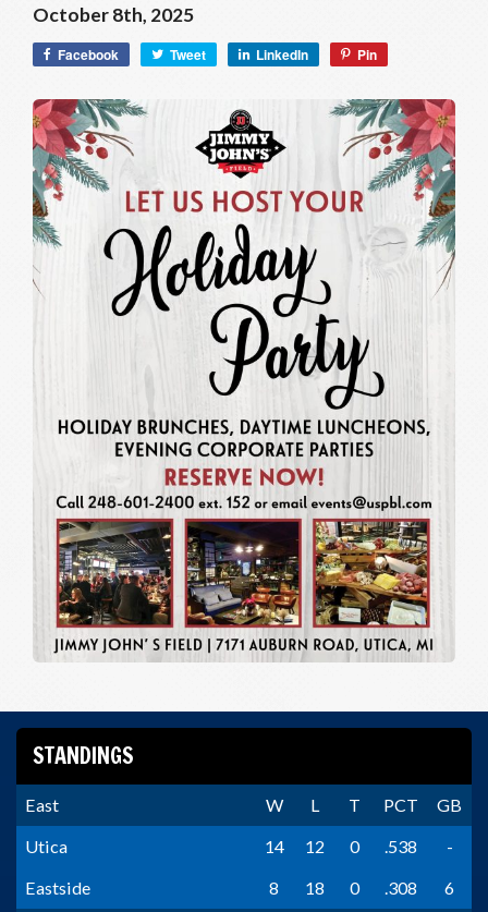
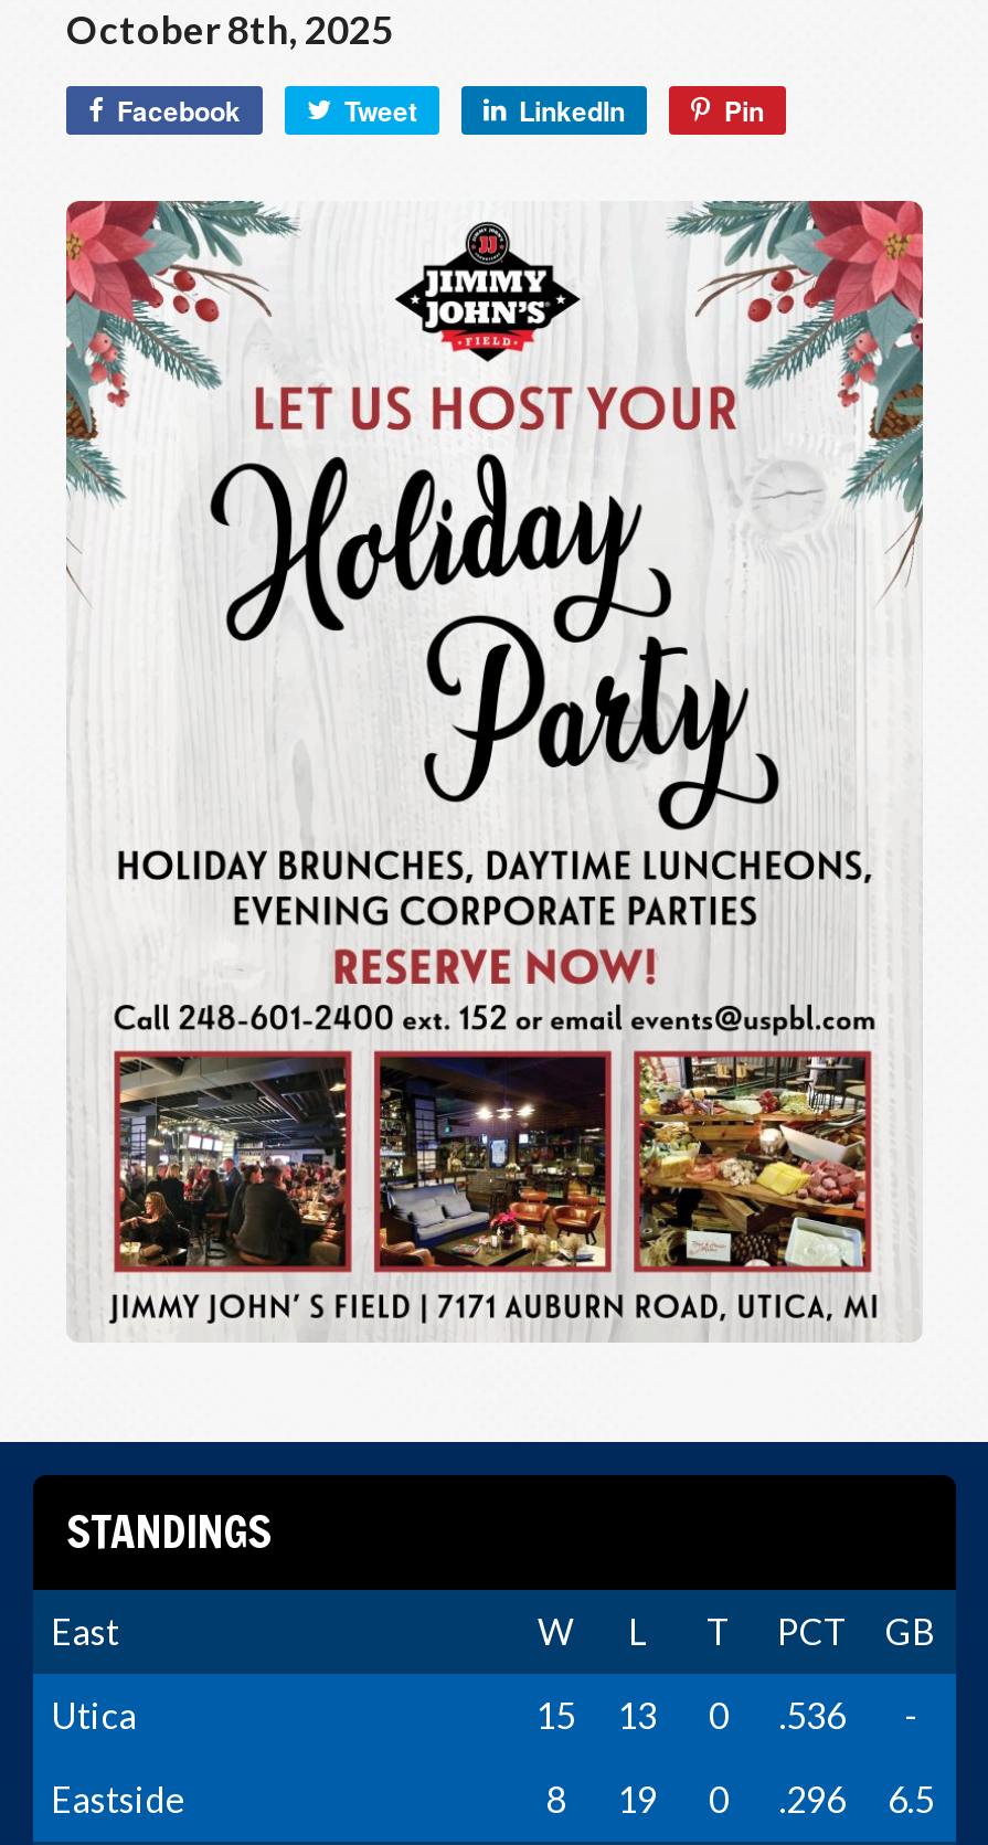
- 14
+ 15

- 12
+ 13

- .538
+ .536

- 18
+ 19

- .308
+ .296

- 6
+ 6.5
